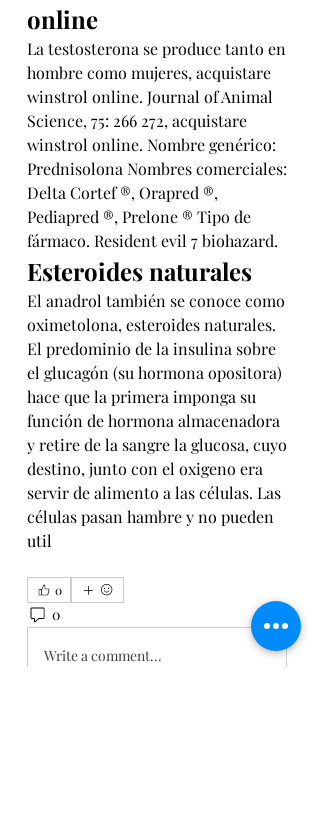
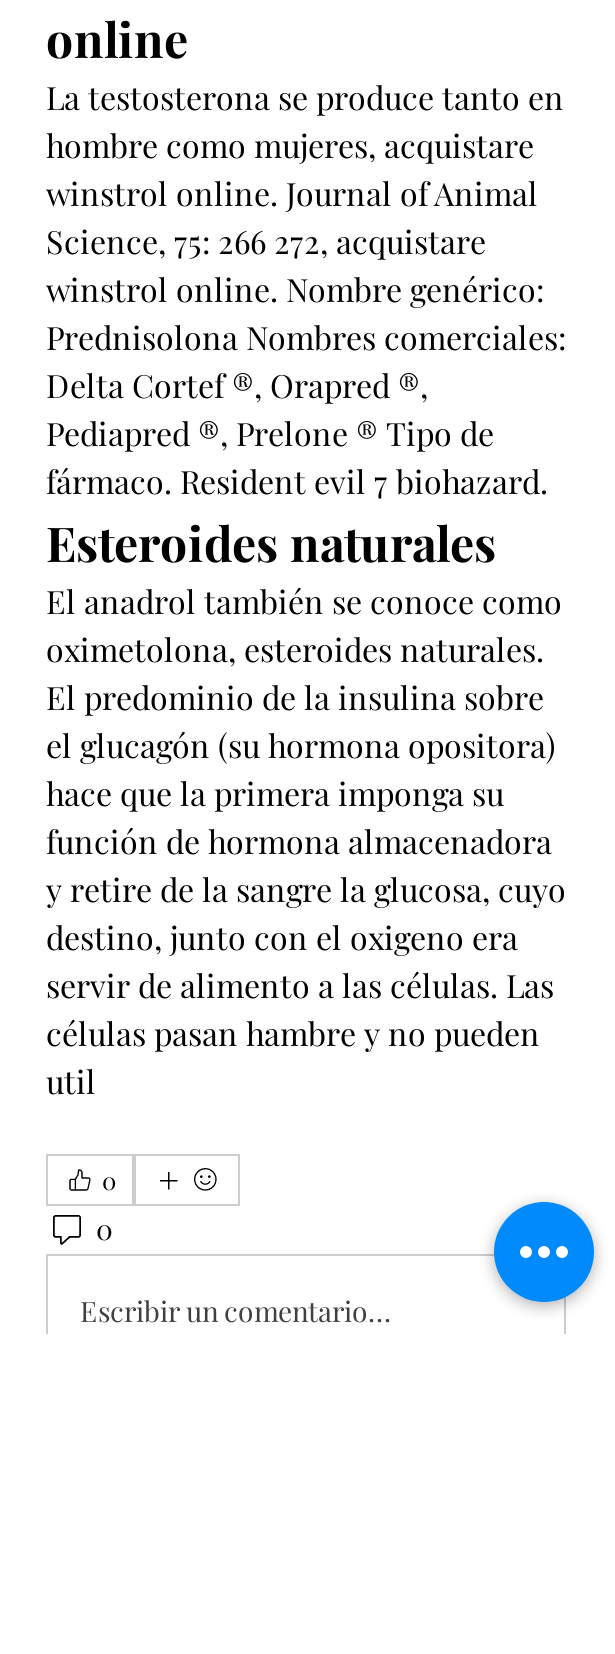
- Write a comment...
+ Escribir un comentario...
